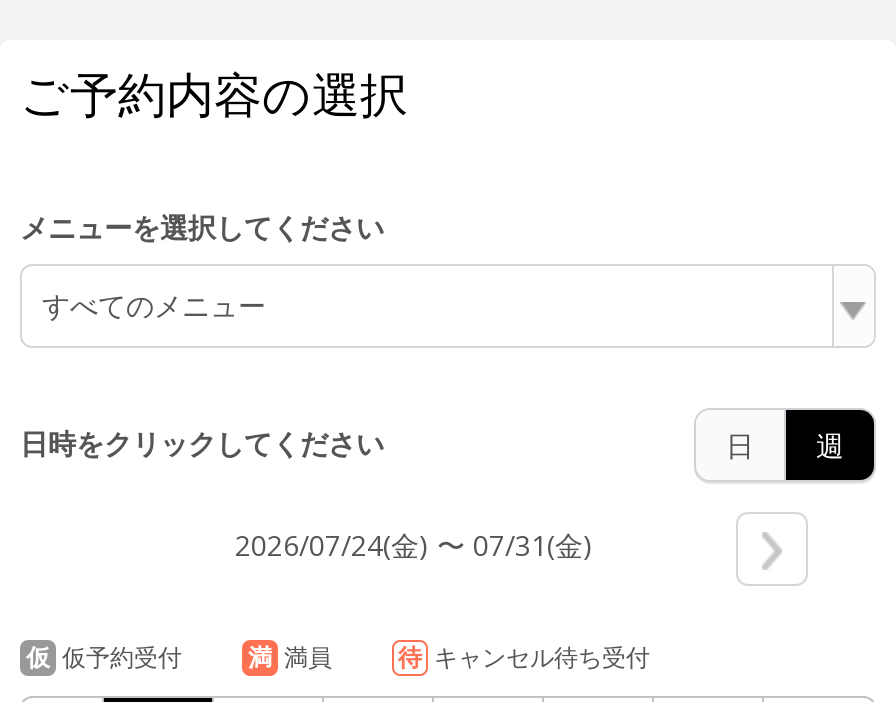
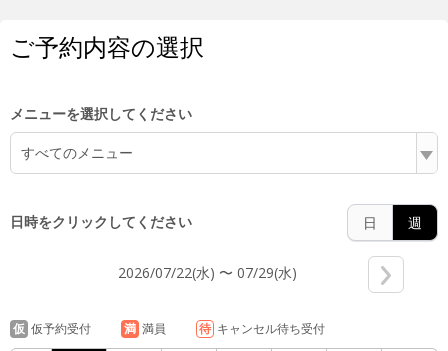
- 2026/07/24(金) 〜 07/31(金)
+ 2026/07/22(水) 〜 07/29(水)
